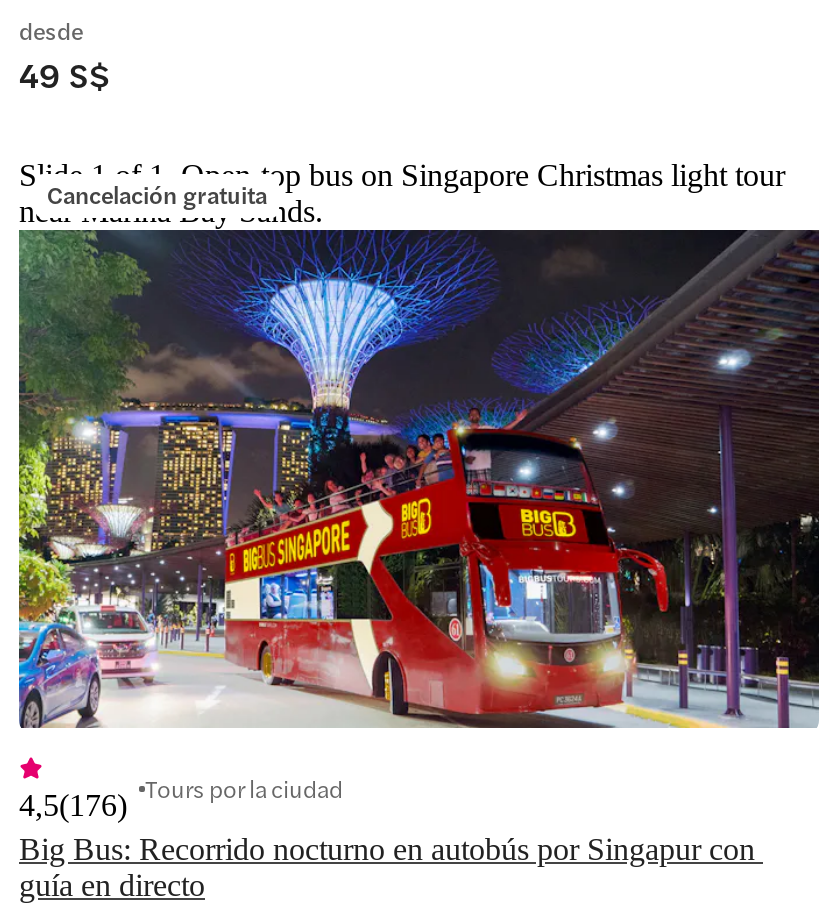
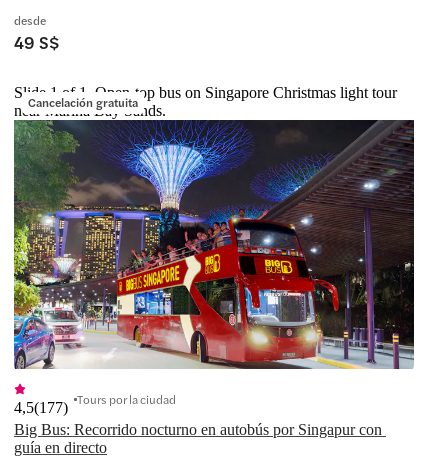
- 4,5(176) Tours por la ciudad
+ 4,5(177) Tours por la ciudad
